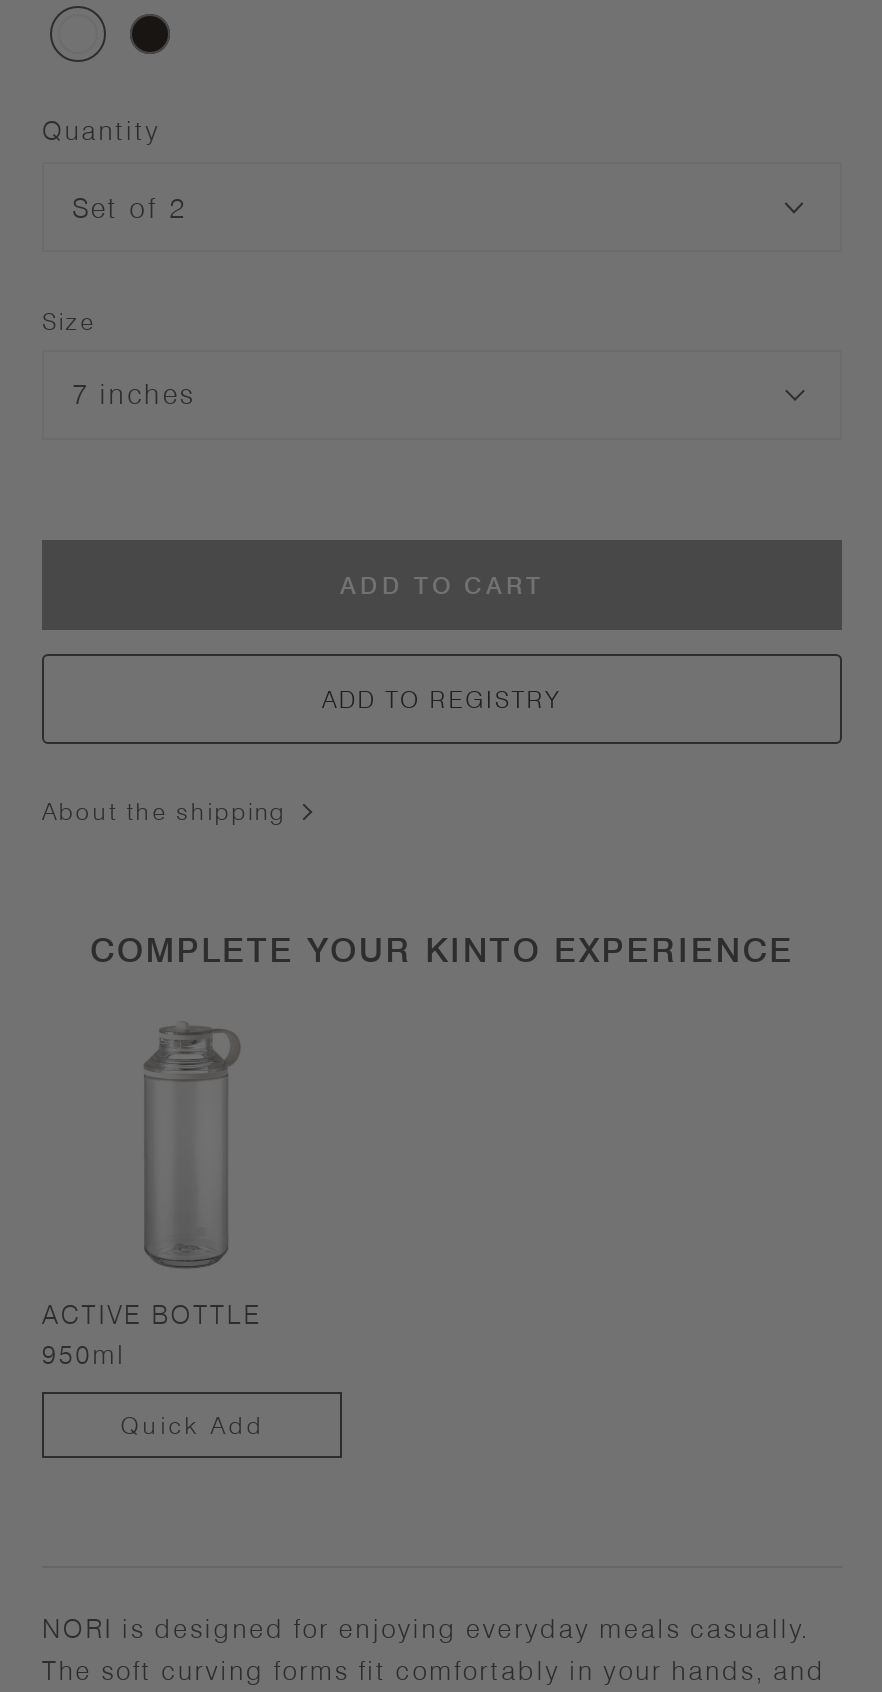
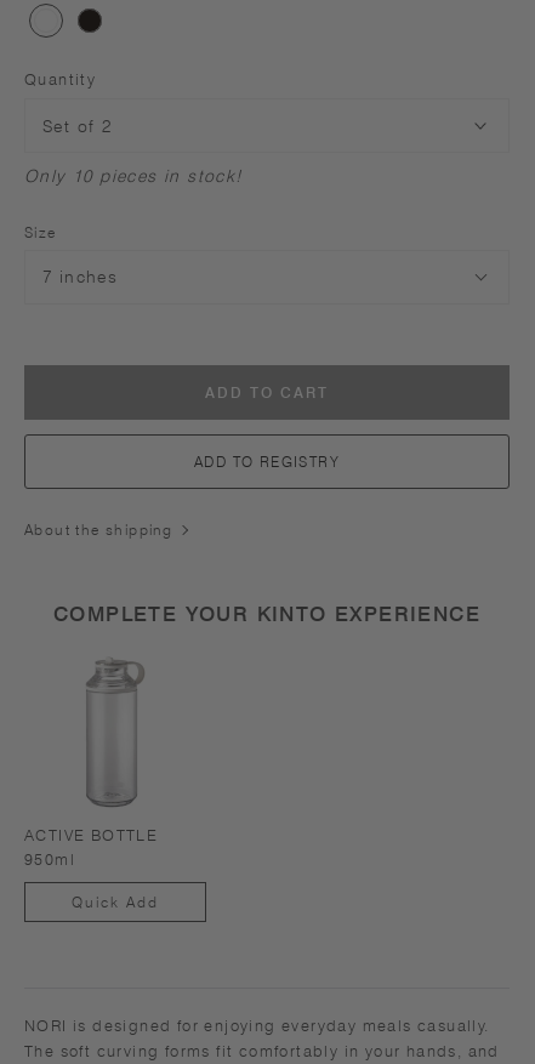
+ Only 10 pieces in stock!
